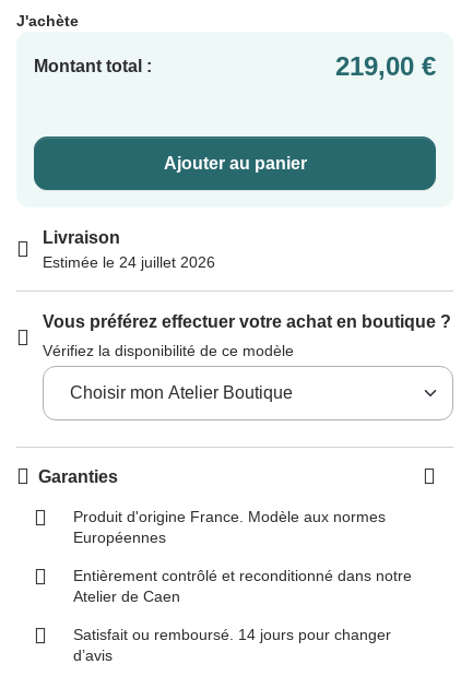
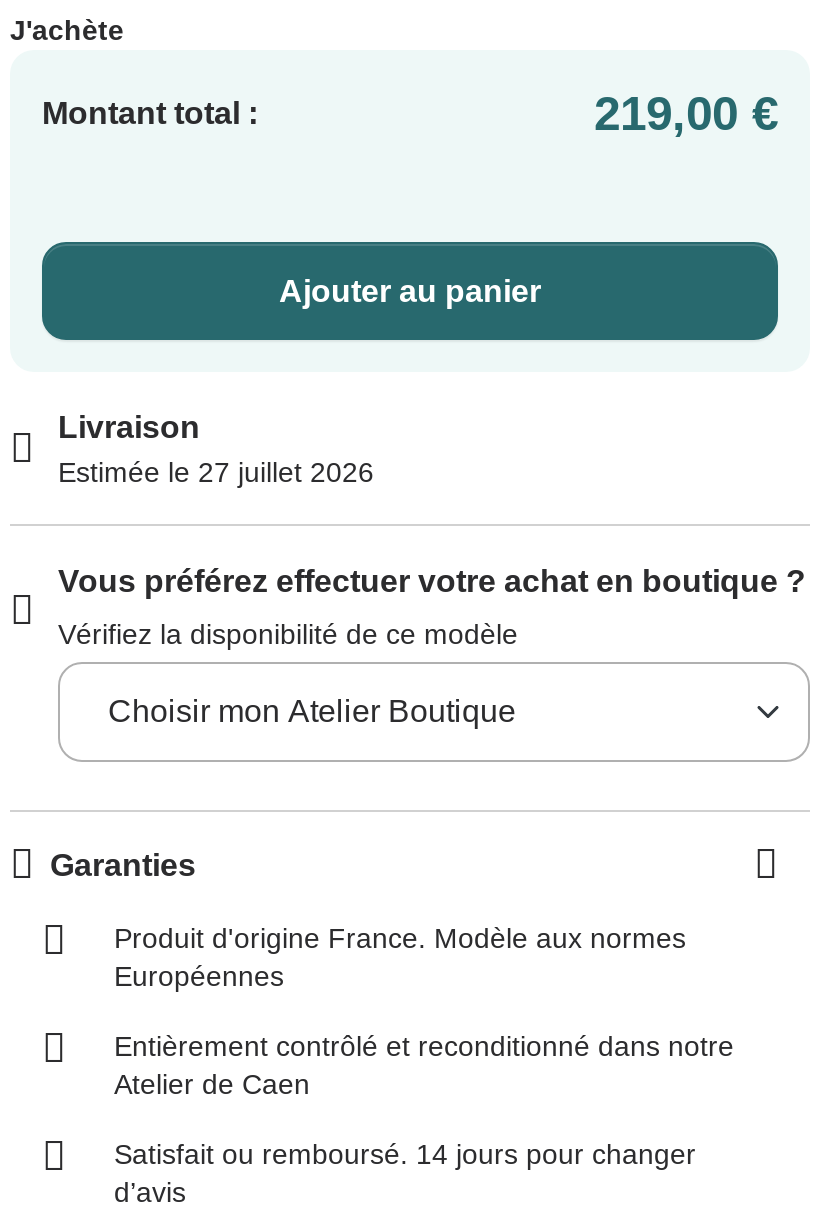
- Estimée le 24 juillet 2026
+ Estimée le 27 juillet 2026
